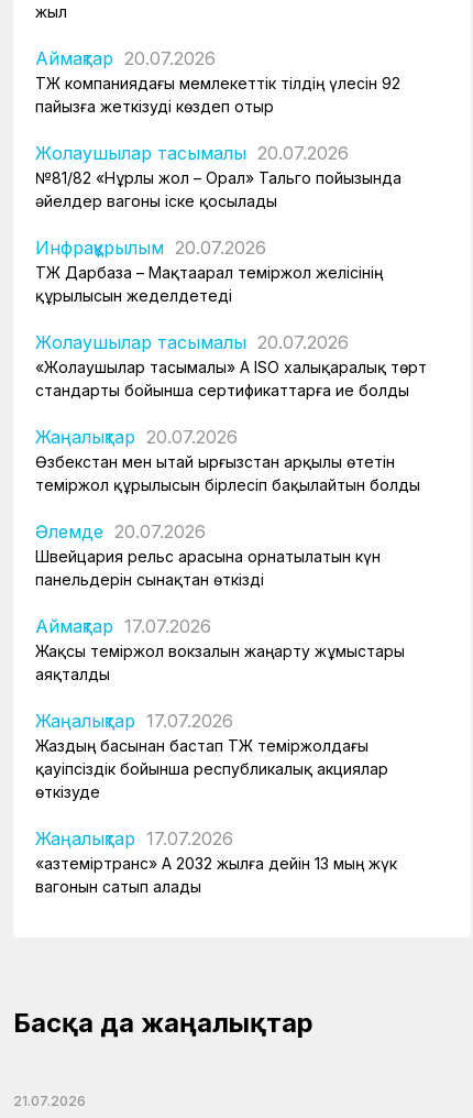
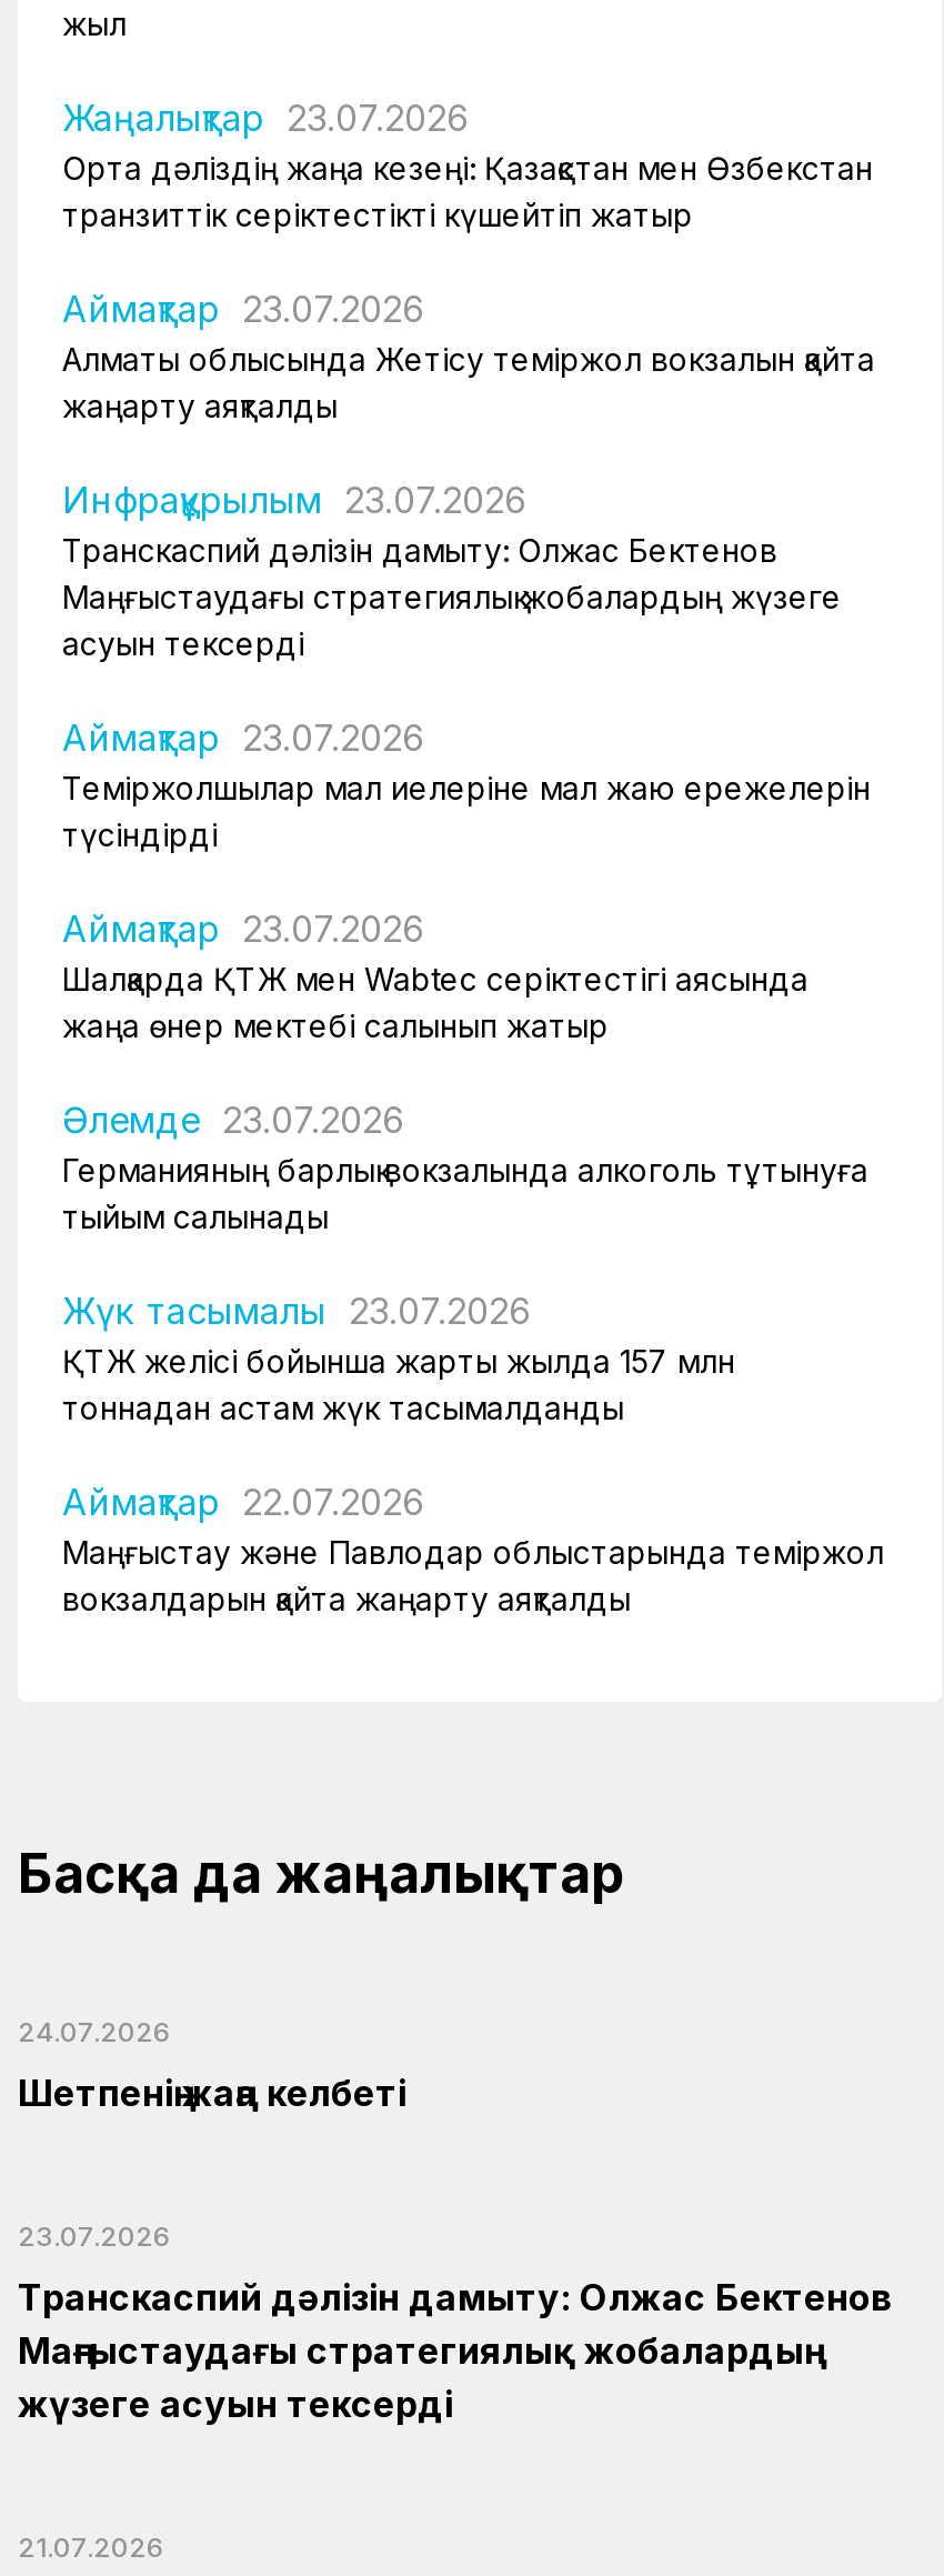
- Аймақтар 20.07.2026
- ҚТЖ компаниядағы мемлекеттік тілдің үлесін 92
- пайызға жеткізуді көздеп отыр
- Жолаушылар тасымалы 20.07.2026
- №81/82 «Нұрлы жол – Орал» Тальго пойызында
- әйелдер вагоны іске қосылады
- Инфрақұрылым 20.07.2026
- ҚТЖ Дарбаза – Мақтаарал теміржол желісінің
- құрылысын жеделдетеді
- Жолаушылар тасымалы 20.07.2026
- «Жолаушылар тасымалы» АҚ ISO халықаралық төрт
- стандарты бойынша сертификаттарға ие болды
- Жаңалықтар 20.07.2026
- Өзбекстан мен Қытай Қырғызстан арқылы өтетін
- теміржол құрылысын бірлесіп бақылайтын болды
- Әлемде 20.07.2026
- Швейцария рельс арасына орнатылатын күн
- панельдерін сынақтан өткізді
- Аймақтар 17.07.2026
- Жақсы теміржол вокзалын жаңарту жұмыстары
- аяқталды
- Жаңалықтар 17.07.2026
- Жаздың басынан бастап ҚТЖ теміржолдағы
- қауіпсіздік бойынша республикалық акциялар
- өткізуде
- Жаңалықтар 17.07.2026
- «Қазтеміртранс» АҚ 2032 жылға дейін 13 мың жүк
- вагонын сатып алады
+ Жаңалықтар 23.07.2026
+ Орта дәліздің жаңа кезеңі: Қазақстан мен Өзбекстан
+ транзиттік серіктестікті күшейтіп жатыр
+ Аймақтар 23.07.2026
+ Алматы облысында Жетісу теміржол вокзалын қайта
+ жаңарту аяқталды
+ Инфрақұрылым 23.07.2026
+ Транскаспий дәлізін дамыту: Олжас Бектенов
+ Маңғыстаудағы стратегиялық жобалардың жүзеге
+ асуын тексерді
+ Аймақтар 23.07.2026
+ Теміржолшылар мал иелеріне мал жаю ережелерін
+ түсіндірді
+ Аймақтар 23.07.2026
+ Шалқарда ҚТЖ мен Wabtec серіктестігі аясында
+ жаңа өнер мектебі салынып жатыр
+ Әлемде 23.07.2026
+ Германияның барлық вокзалында алкоголь тұтынуға
+ тыйым салынады
+ Жүк тасымалы 23.07.2026
+ ҚТЖ желісі бойынша жарты жылда 157 млн
+ тоннадан астам жүк тасымалданды
+ Аймақтар 22.07.2026
+ Маңғыстау және Павлодар облыстарында теміржол
+ вокзалдарын қайта жаңарту аяқталды

moved up: Басқа да жаңалықтар

+ 24.07.2026
+ Шетпенің жаңа келбеті
+ 23.07.2026
+ Транскаспий дәлізін дамыту: Олжас Бектенов
+ Маңғыстаудағы стратегиялық жобалардың
+ жүзеге асуын тексерді
